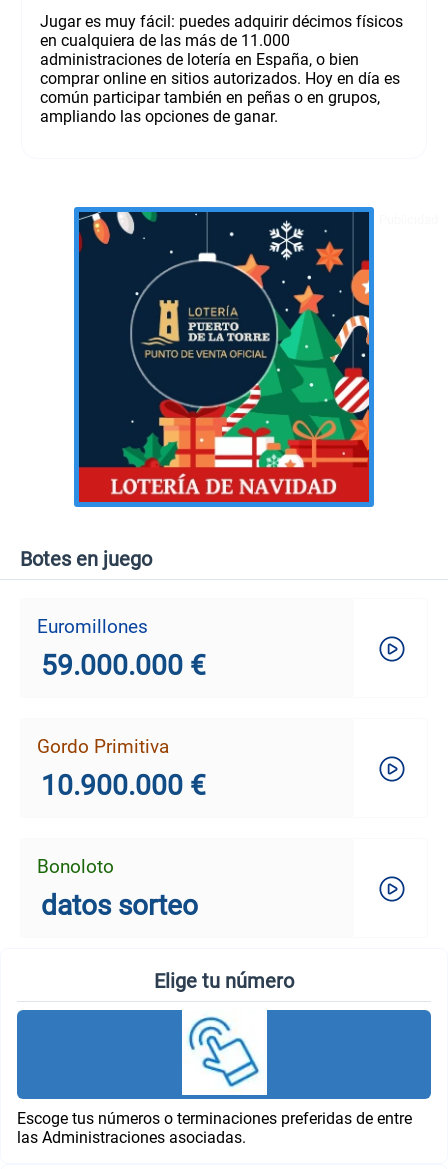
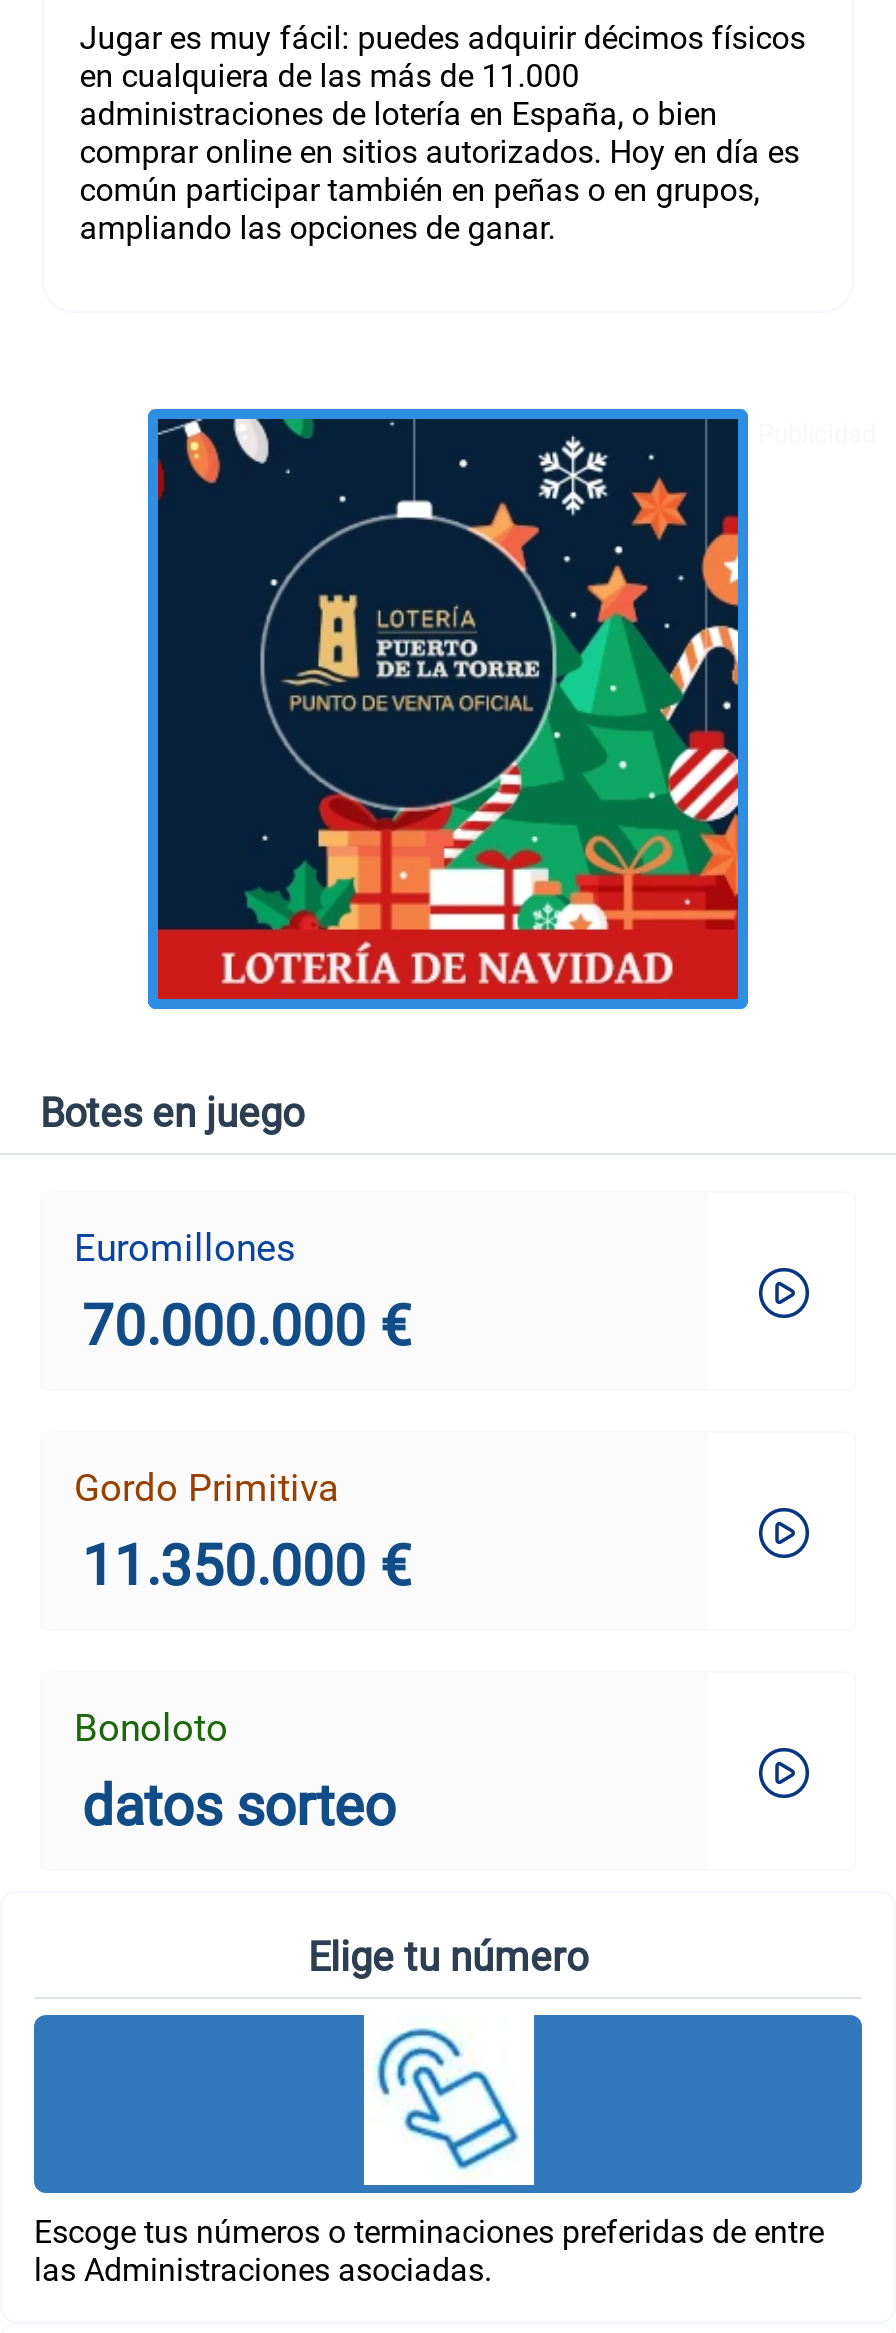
- 59.000.000 €
+ 70.000.000 €

- 10.900.000 €
+ 11.350.000 €
